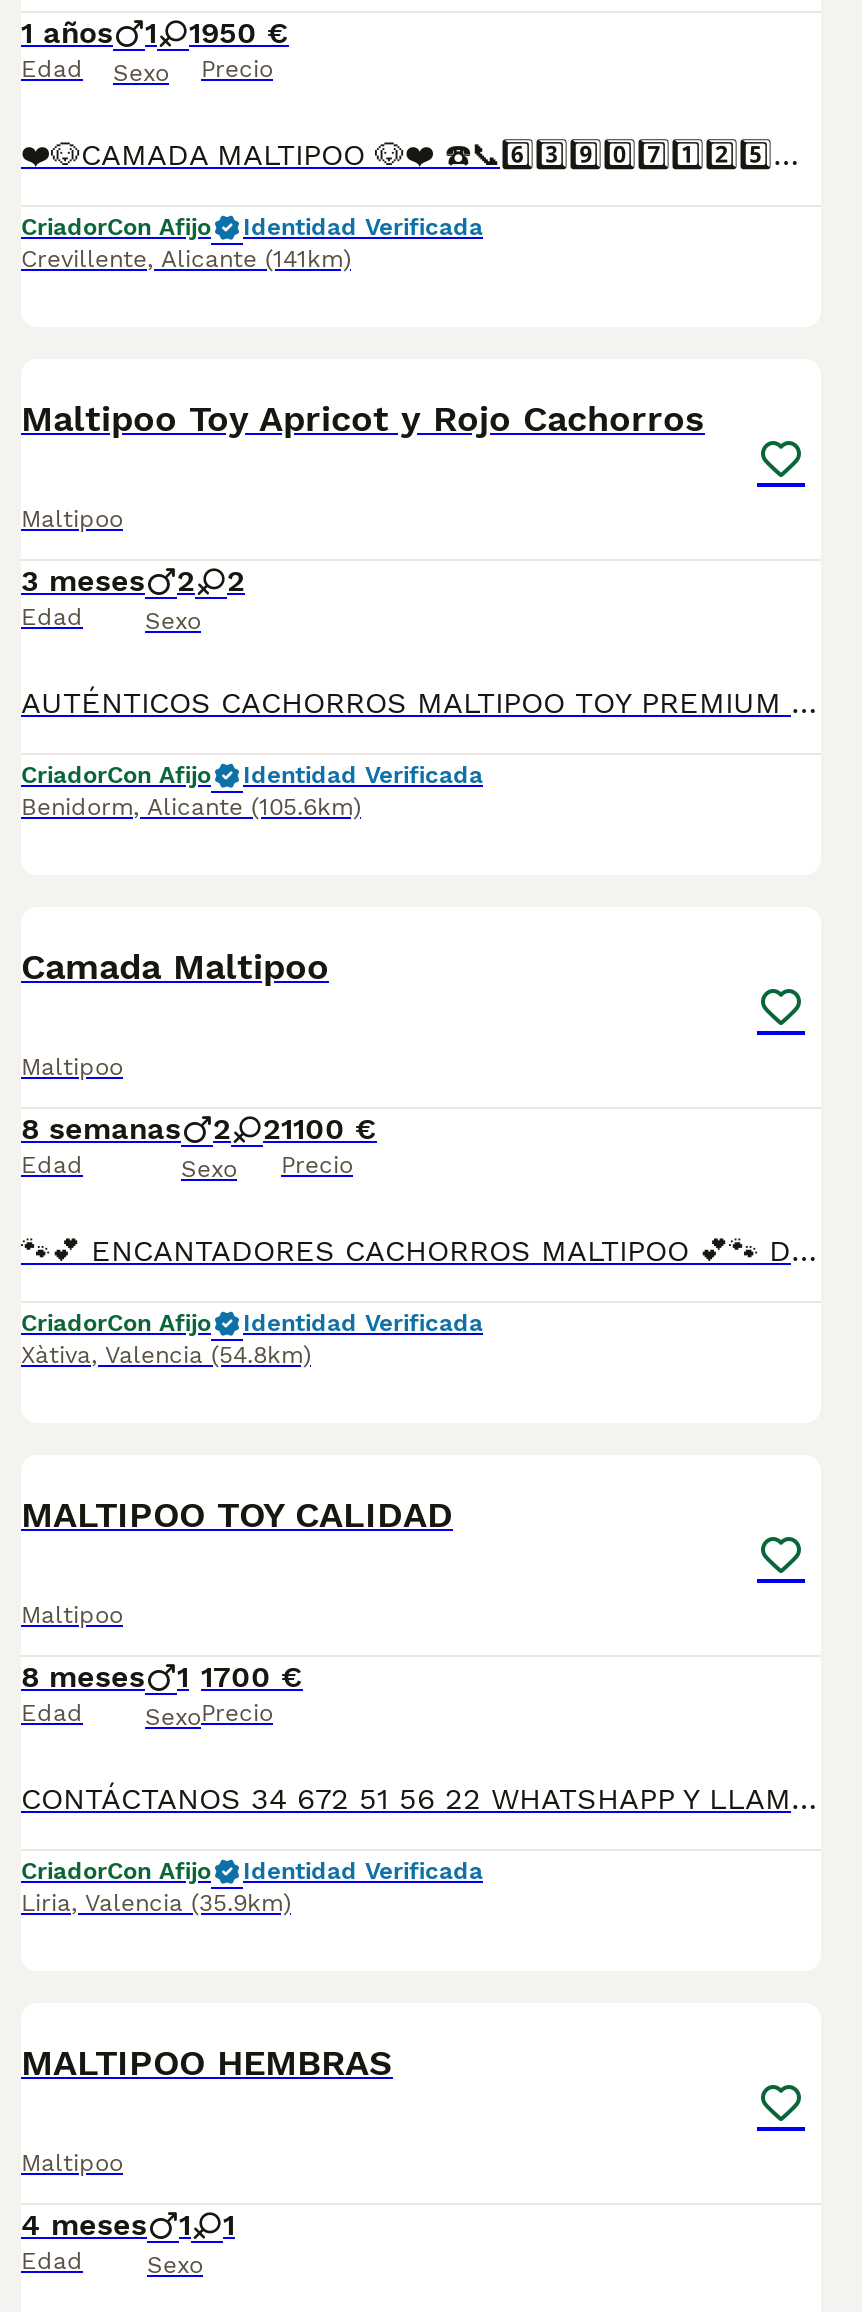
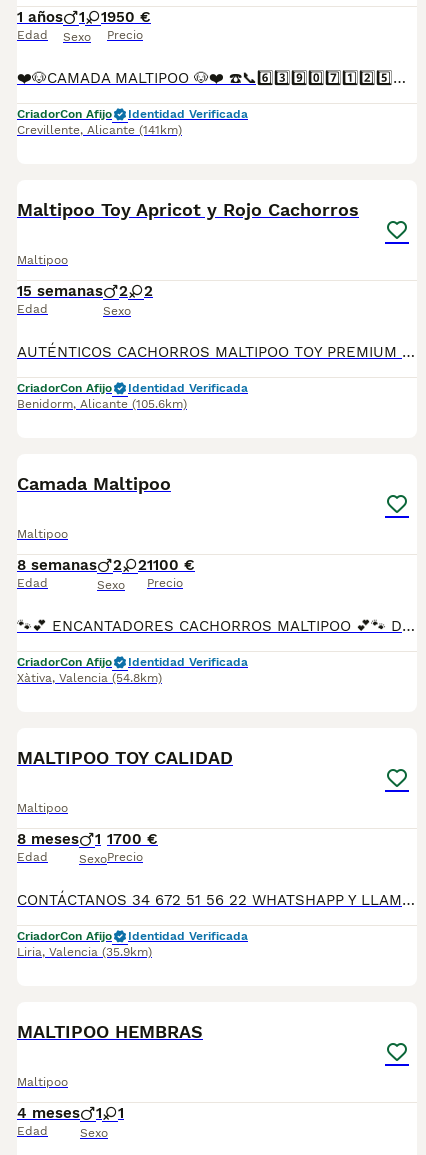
- 3 meses 2 2
+ 15 semanas 2 2
